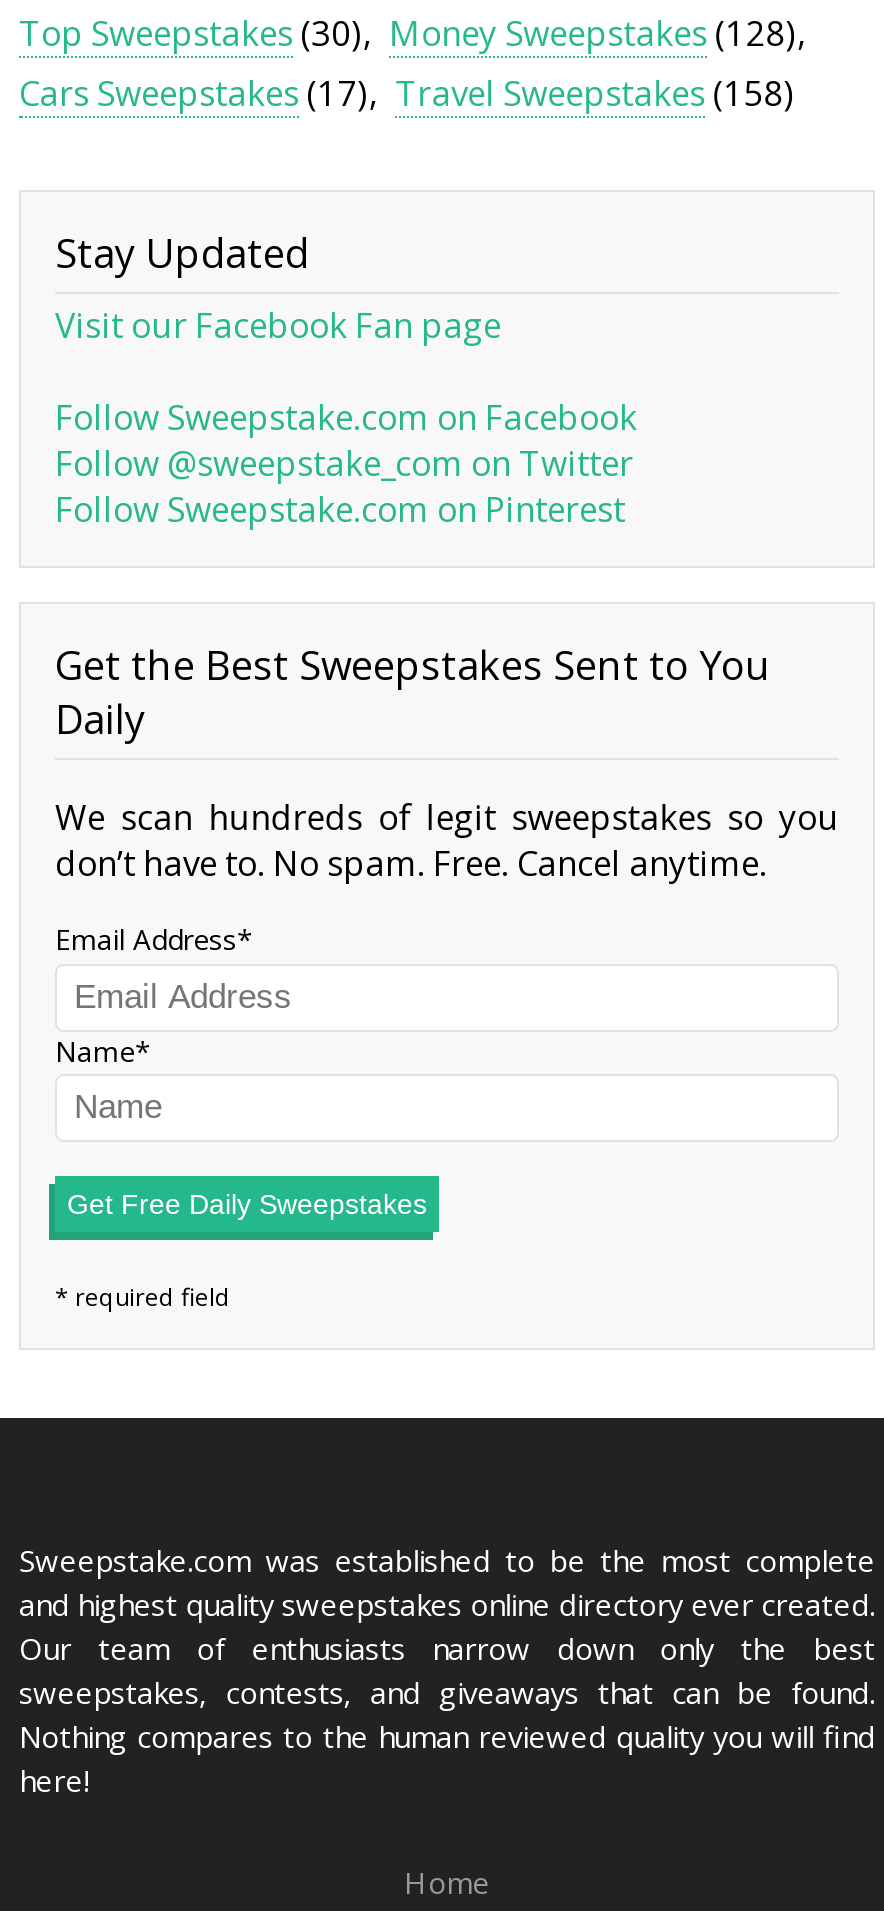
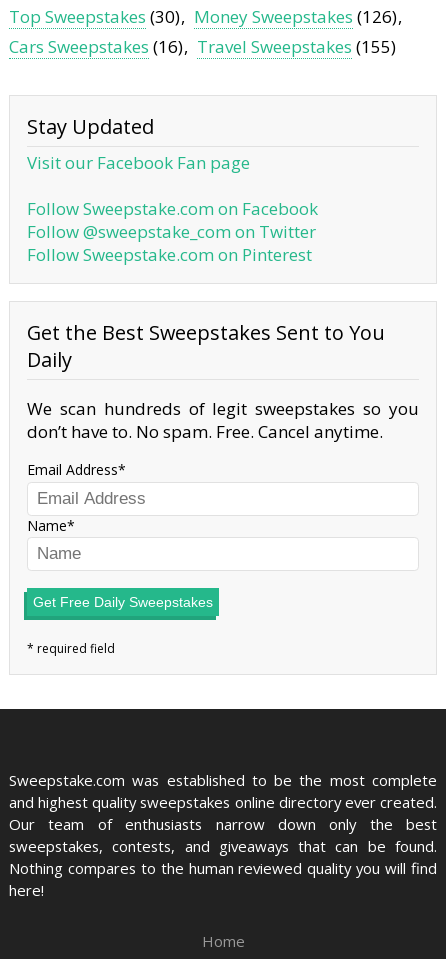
- Money Sweepstakes (128)
+ Money Sweepstakes (126)

- Cars Sweepstakes (17)
+ Cars Sweepstakes (16)

- Travel Sweepstakes (158)
+ Travel Sweepstakes (155)
